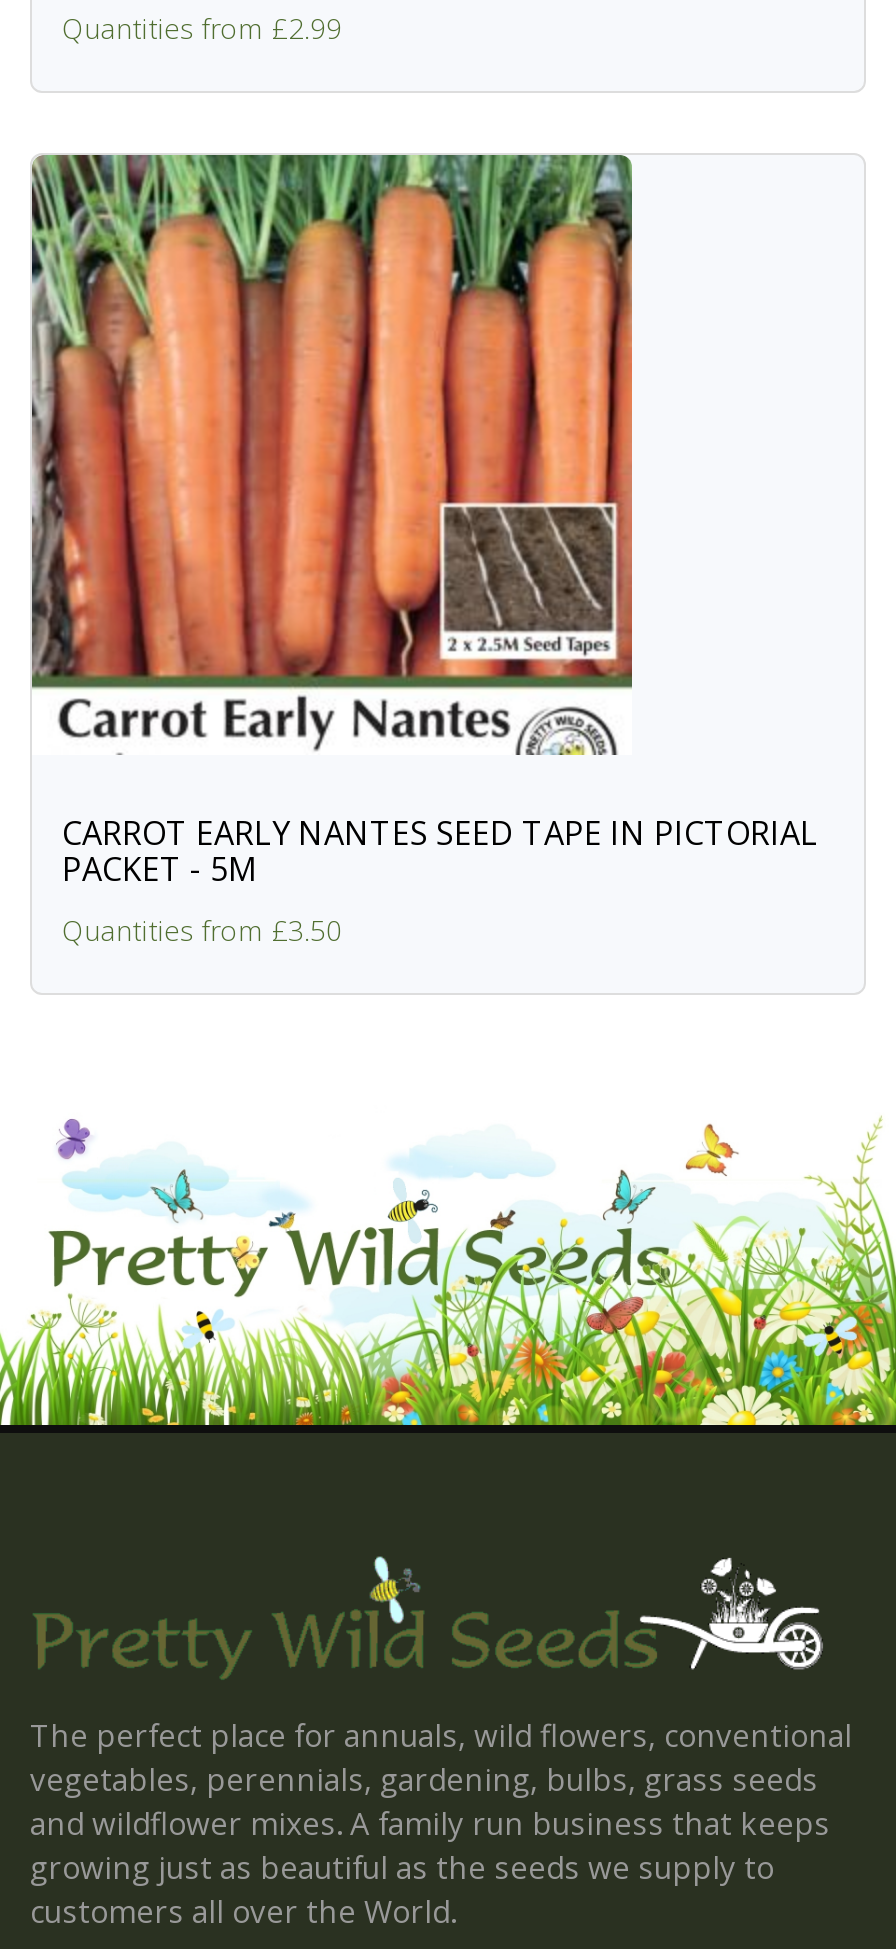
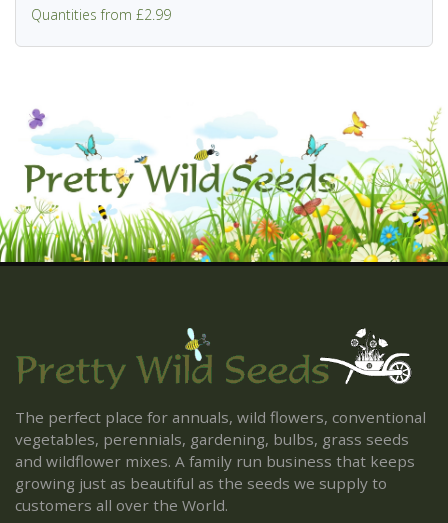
- [image]
- CARROT EARLY NANTES SEED TAPE IN PICTORIAL
- PACKET - 5M
- Quantities from £3.50
